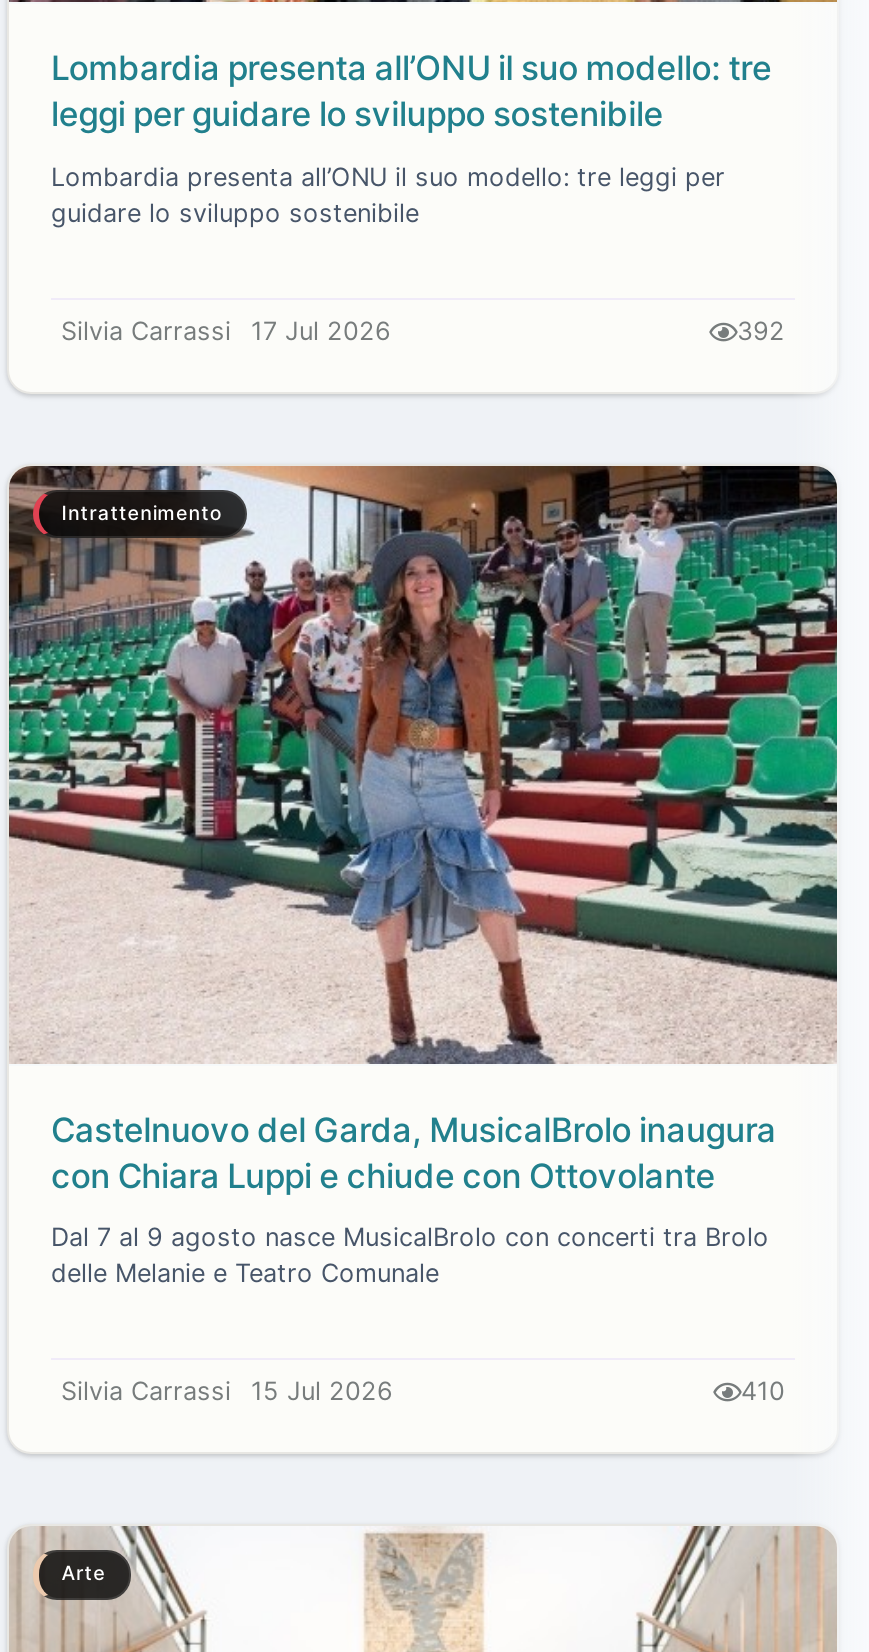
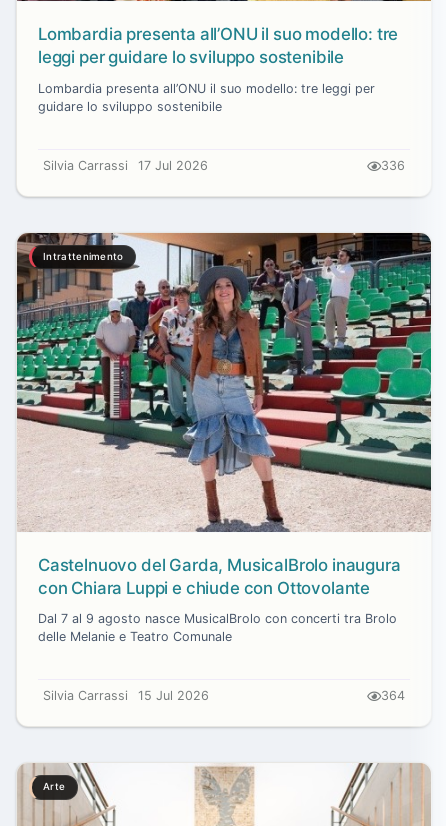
- 392
+ 336

- 410
+ 364
